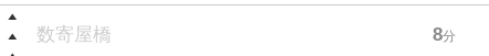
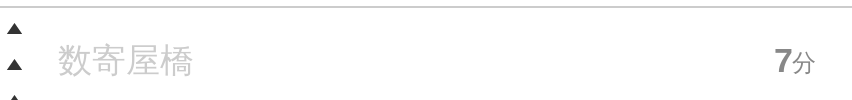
- 8分
+ 7分
